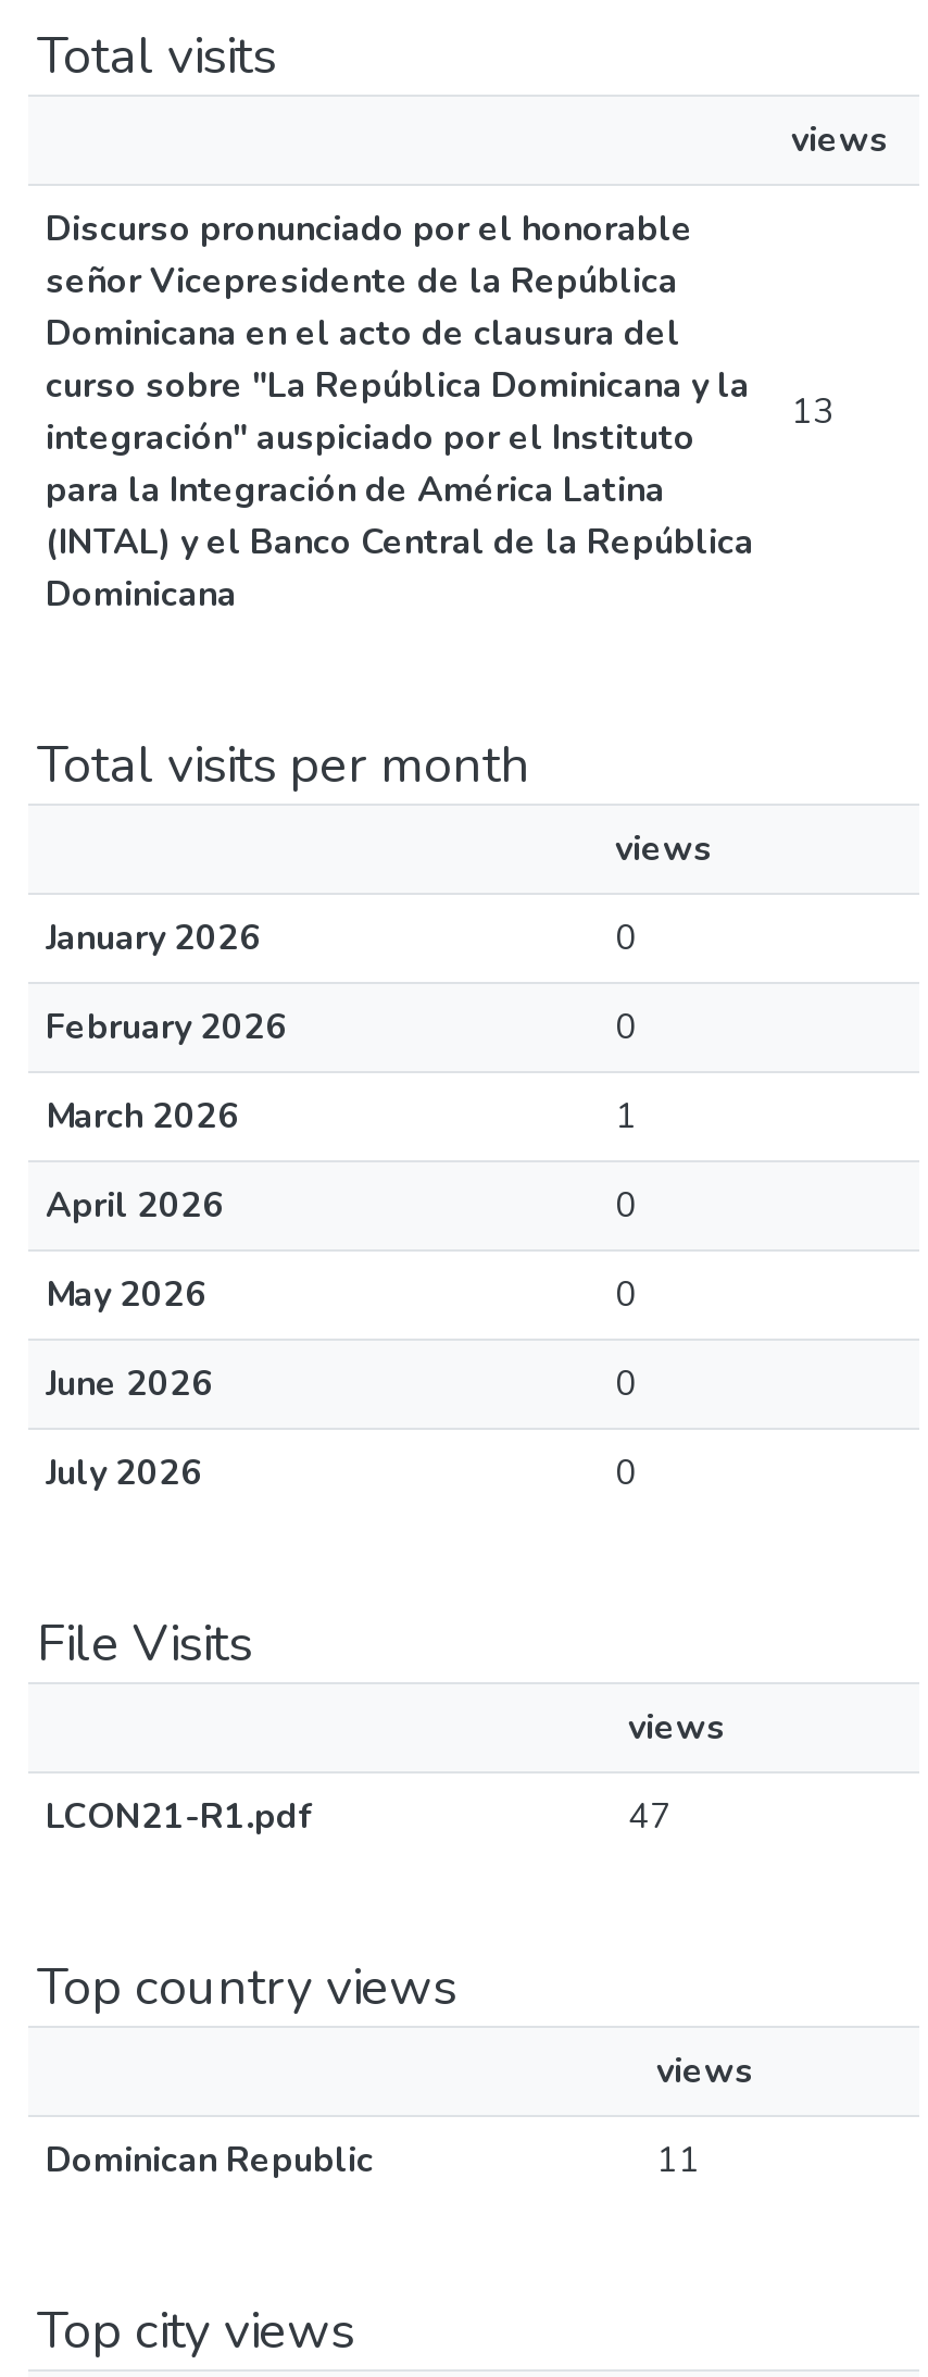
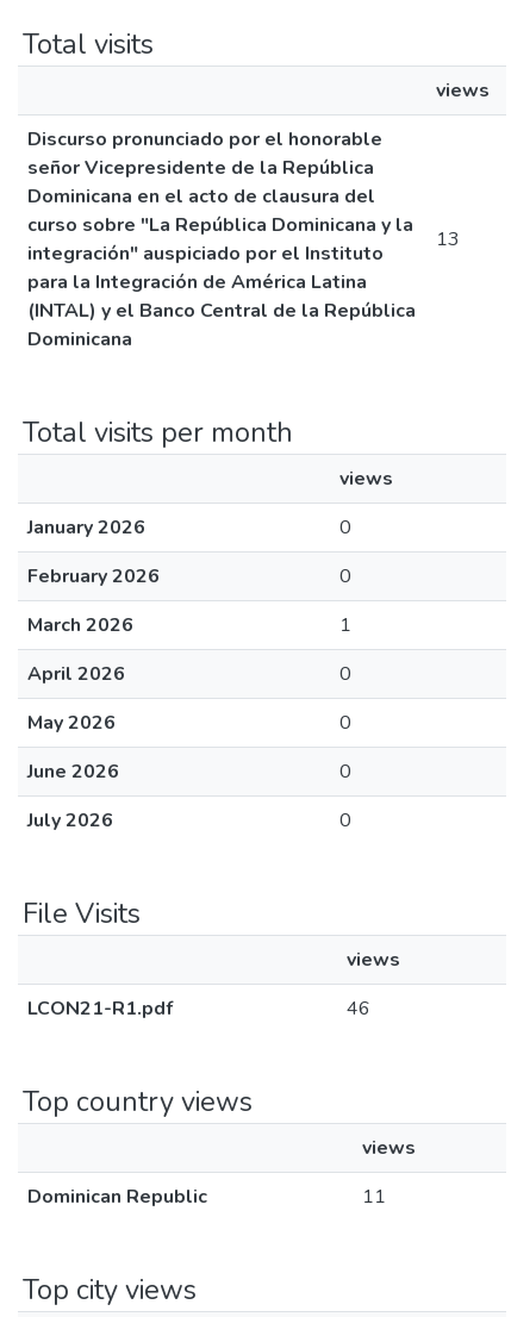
- 47
+ 46
